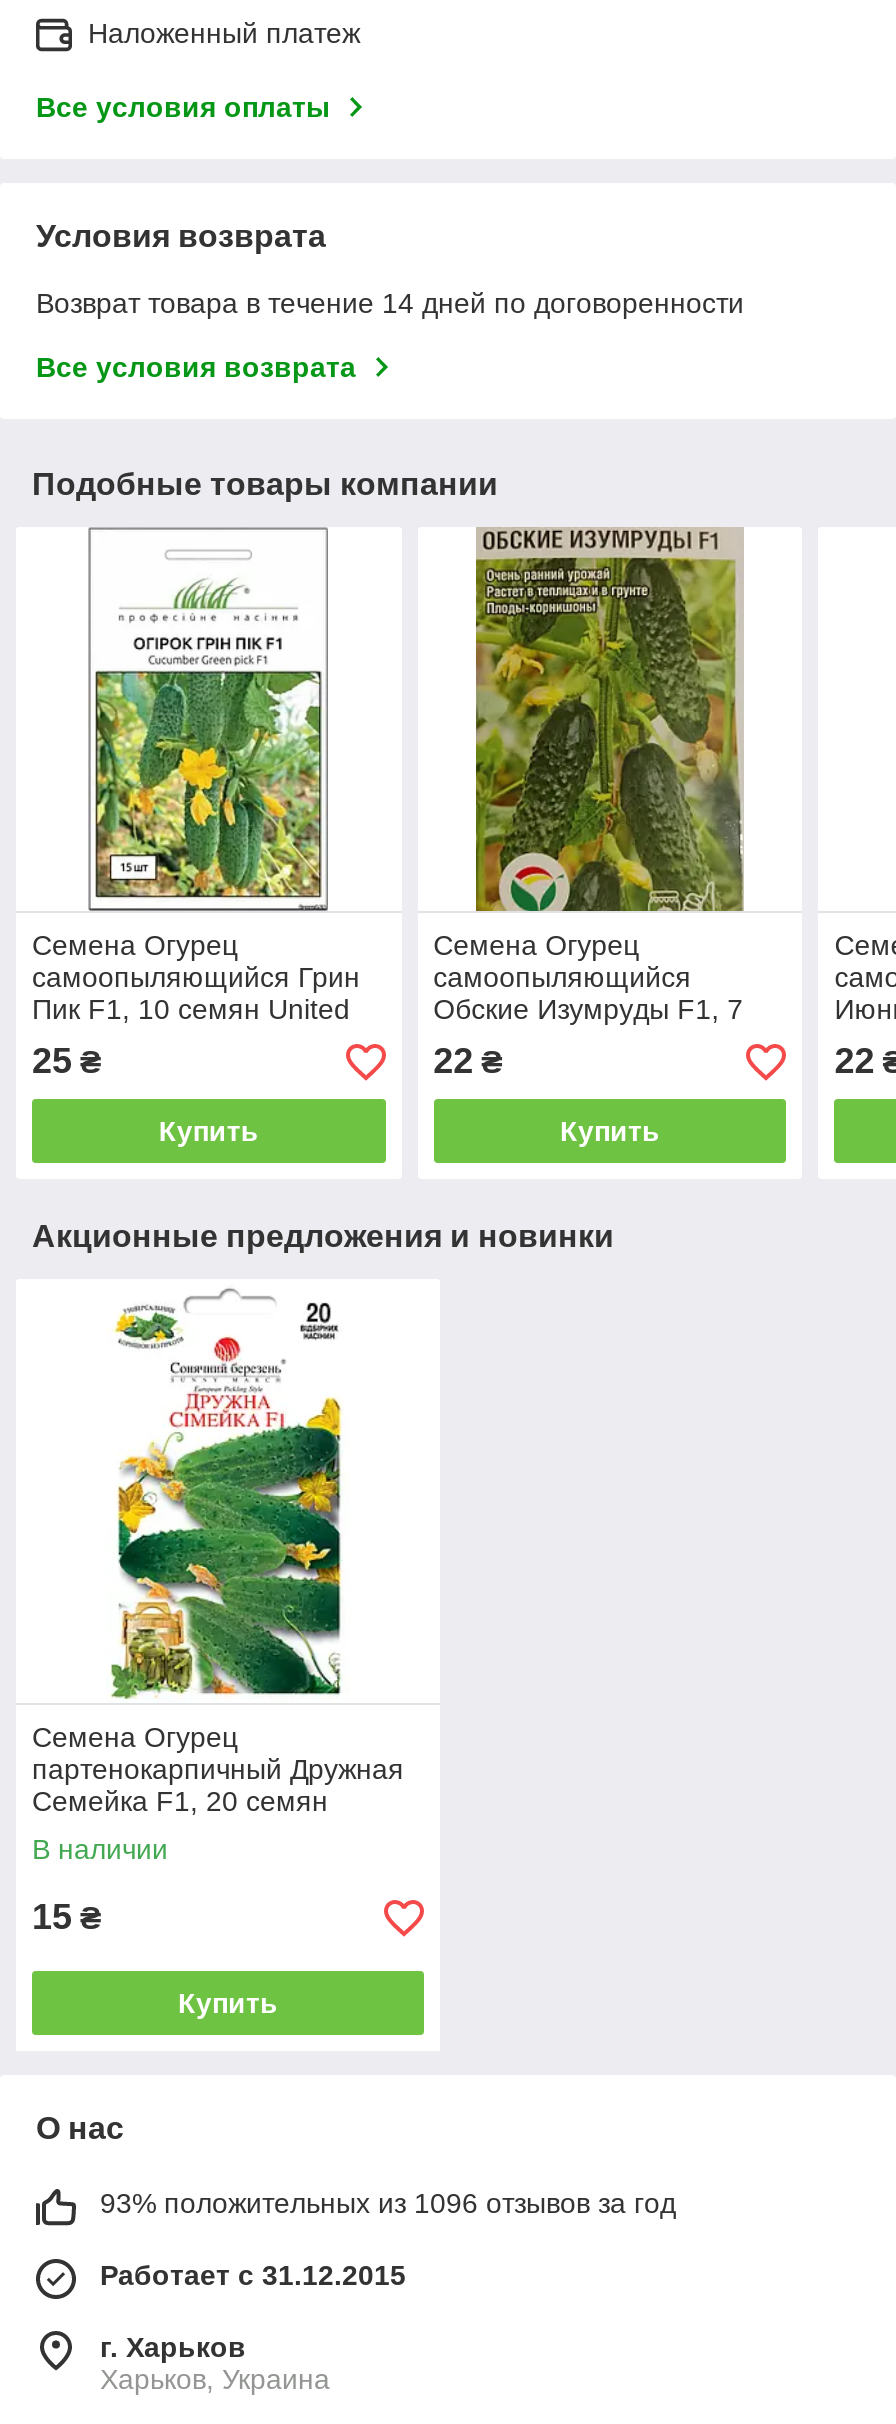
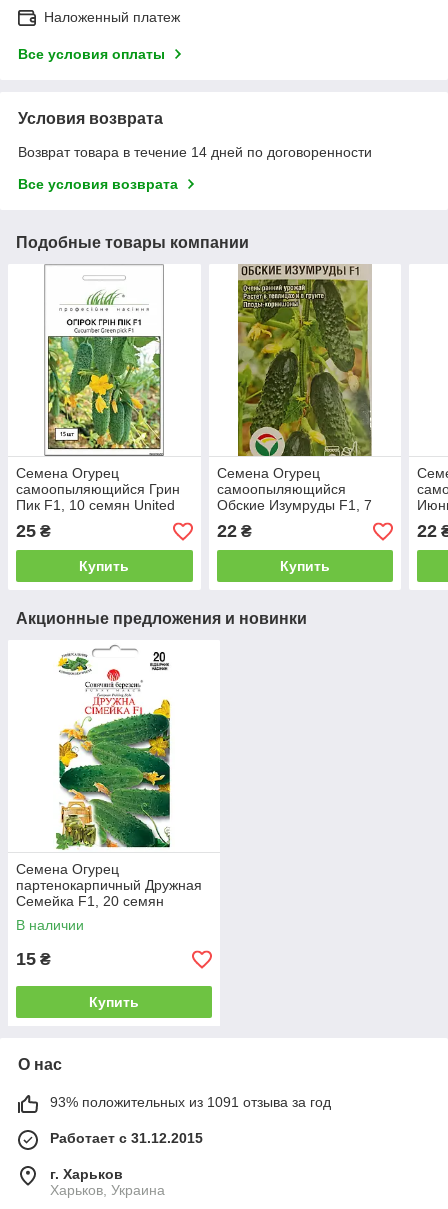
- 93% положительных из 1096 отзывов за год
+ 93% положительных из 1091 отзыва за год
